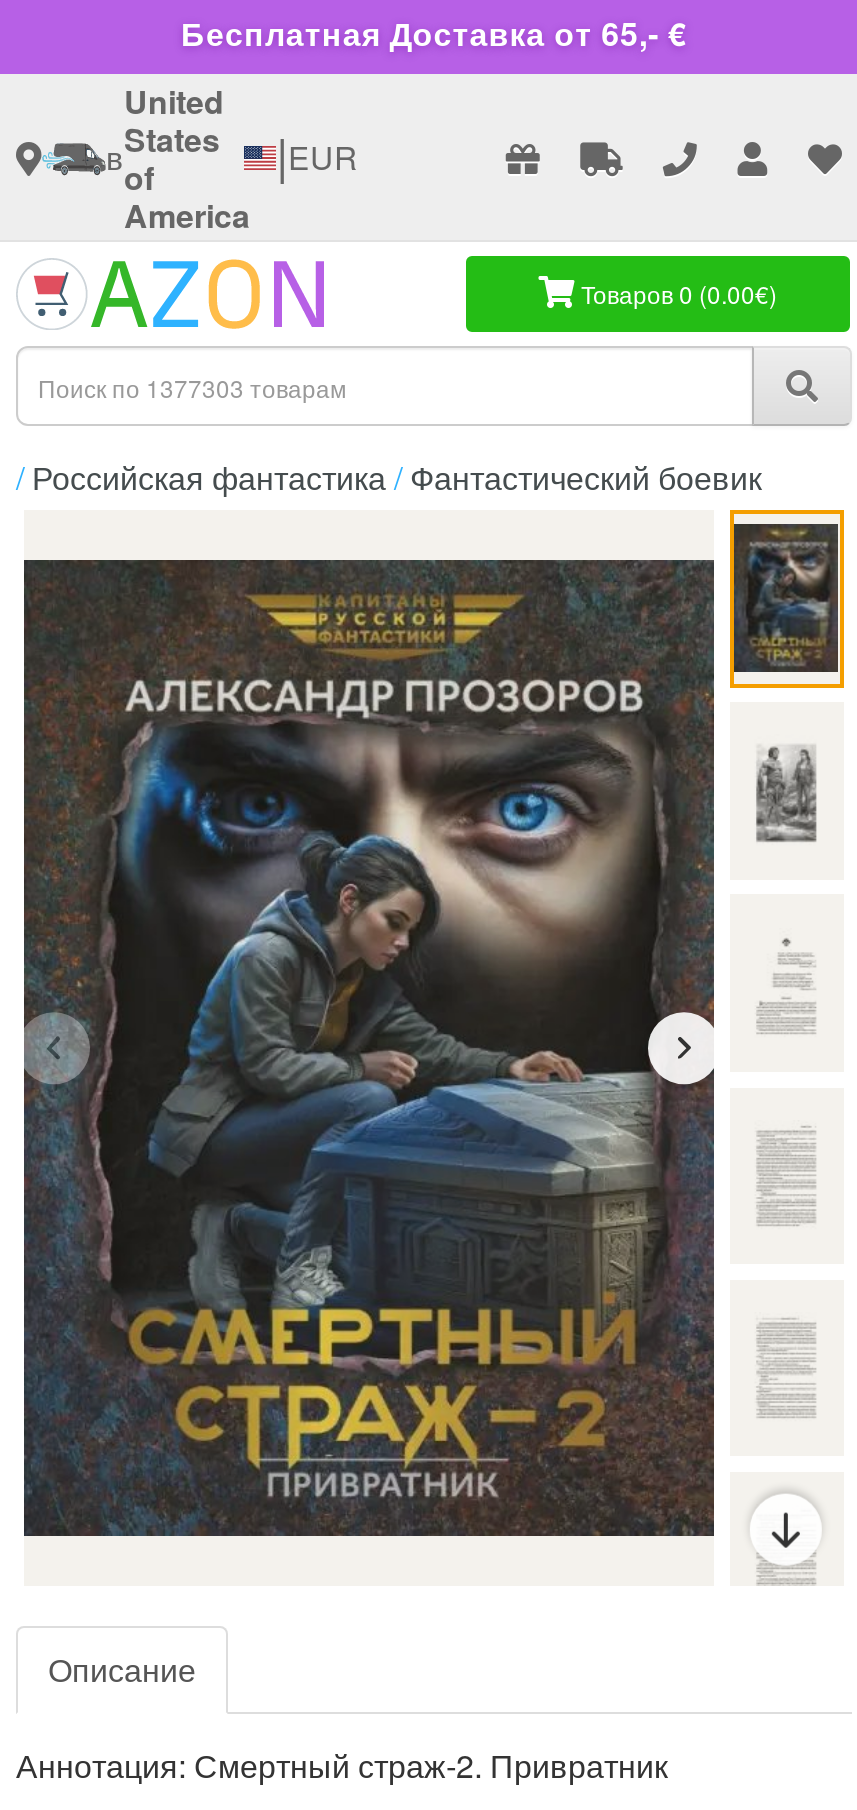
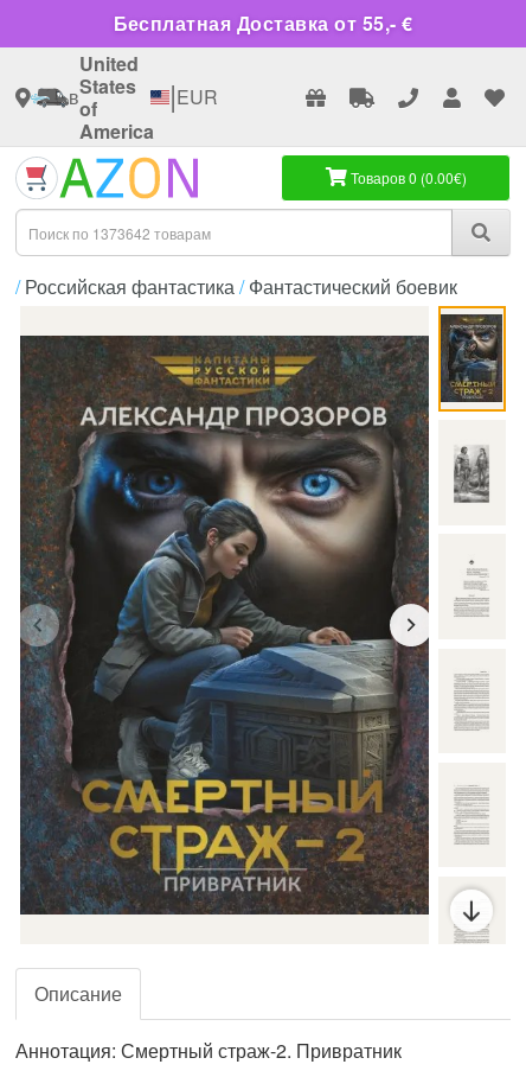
- Бесплатная Доставка от 65,- €
+ Бесплатная Доставка от 55,- €
